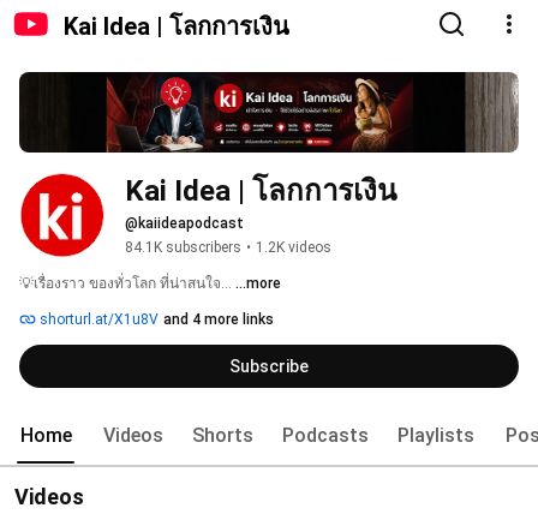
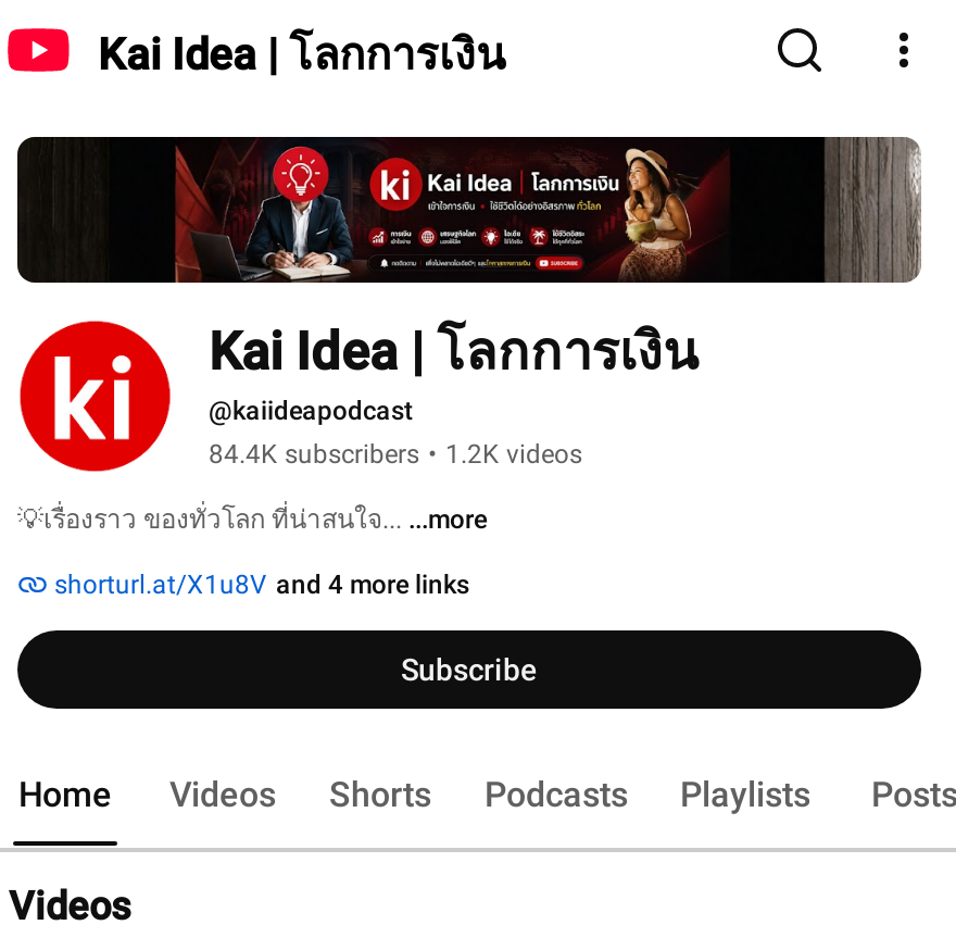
- 84.1K subscribers • 1.2K videos
+ 84.4K subscribers • 1.2K videos
